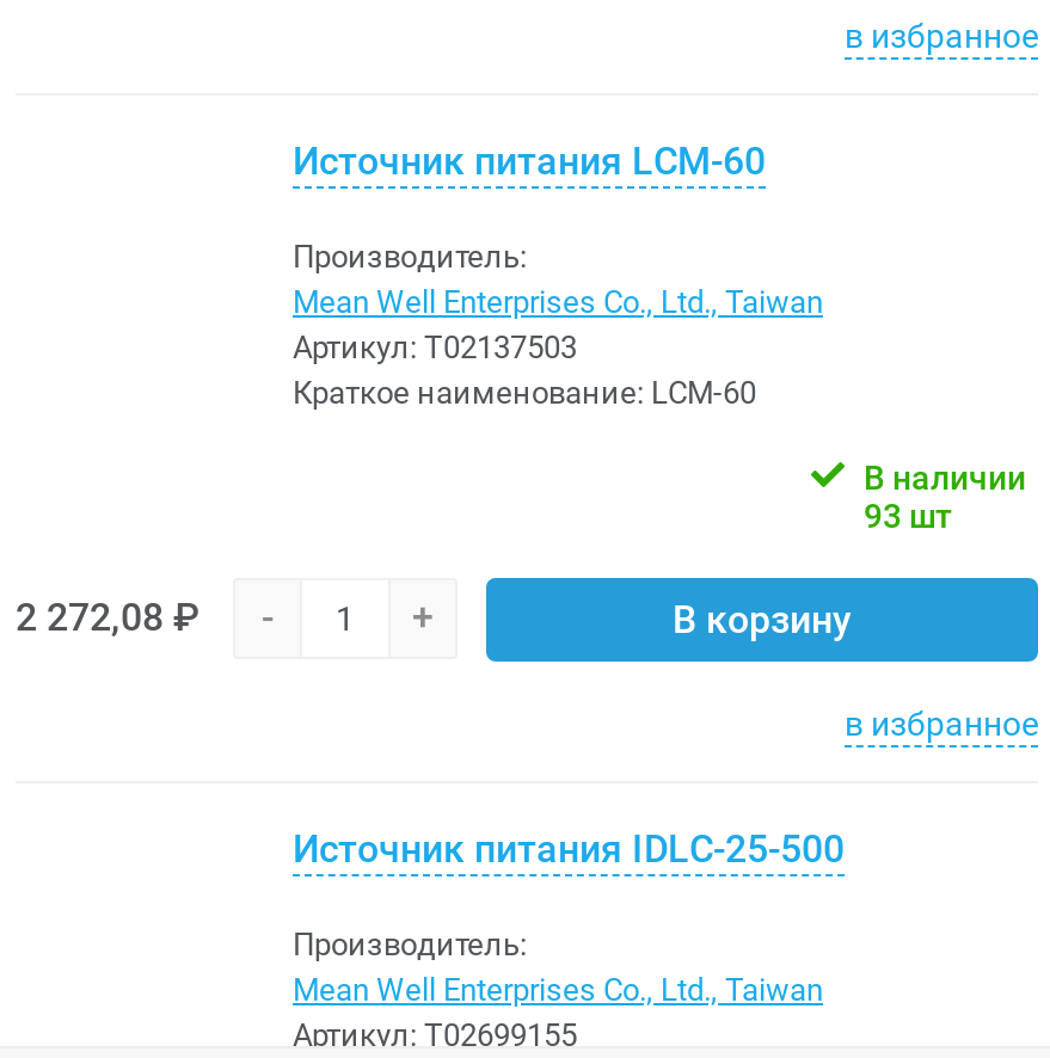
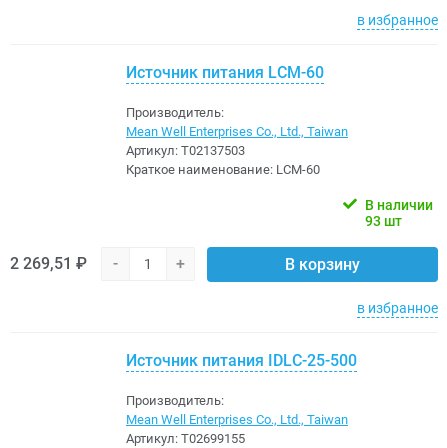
- 2 272,08 ₽
+ 2 269,51 ₽
